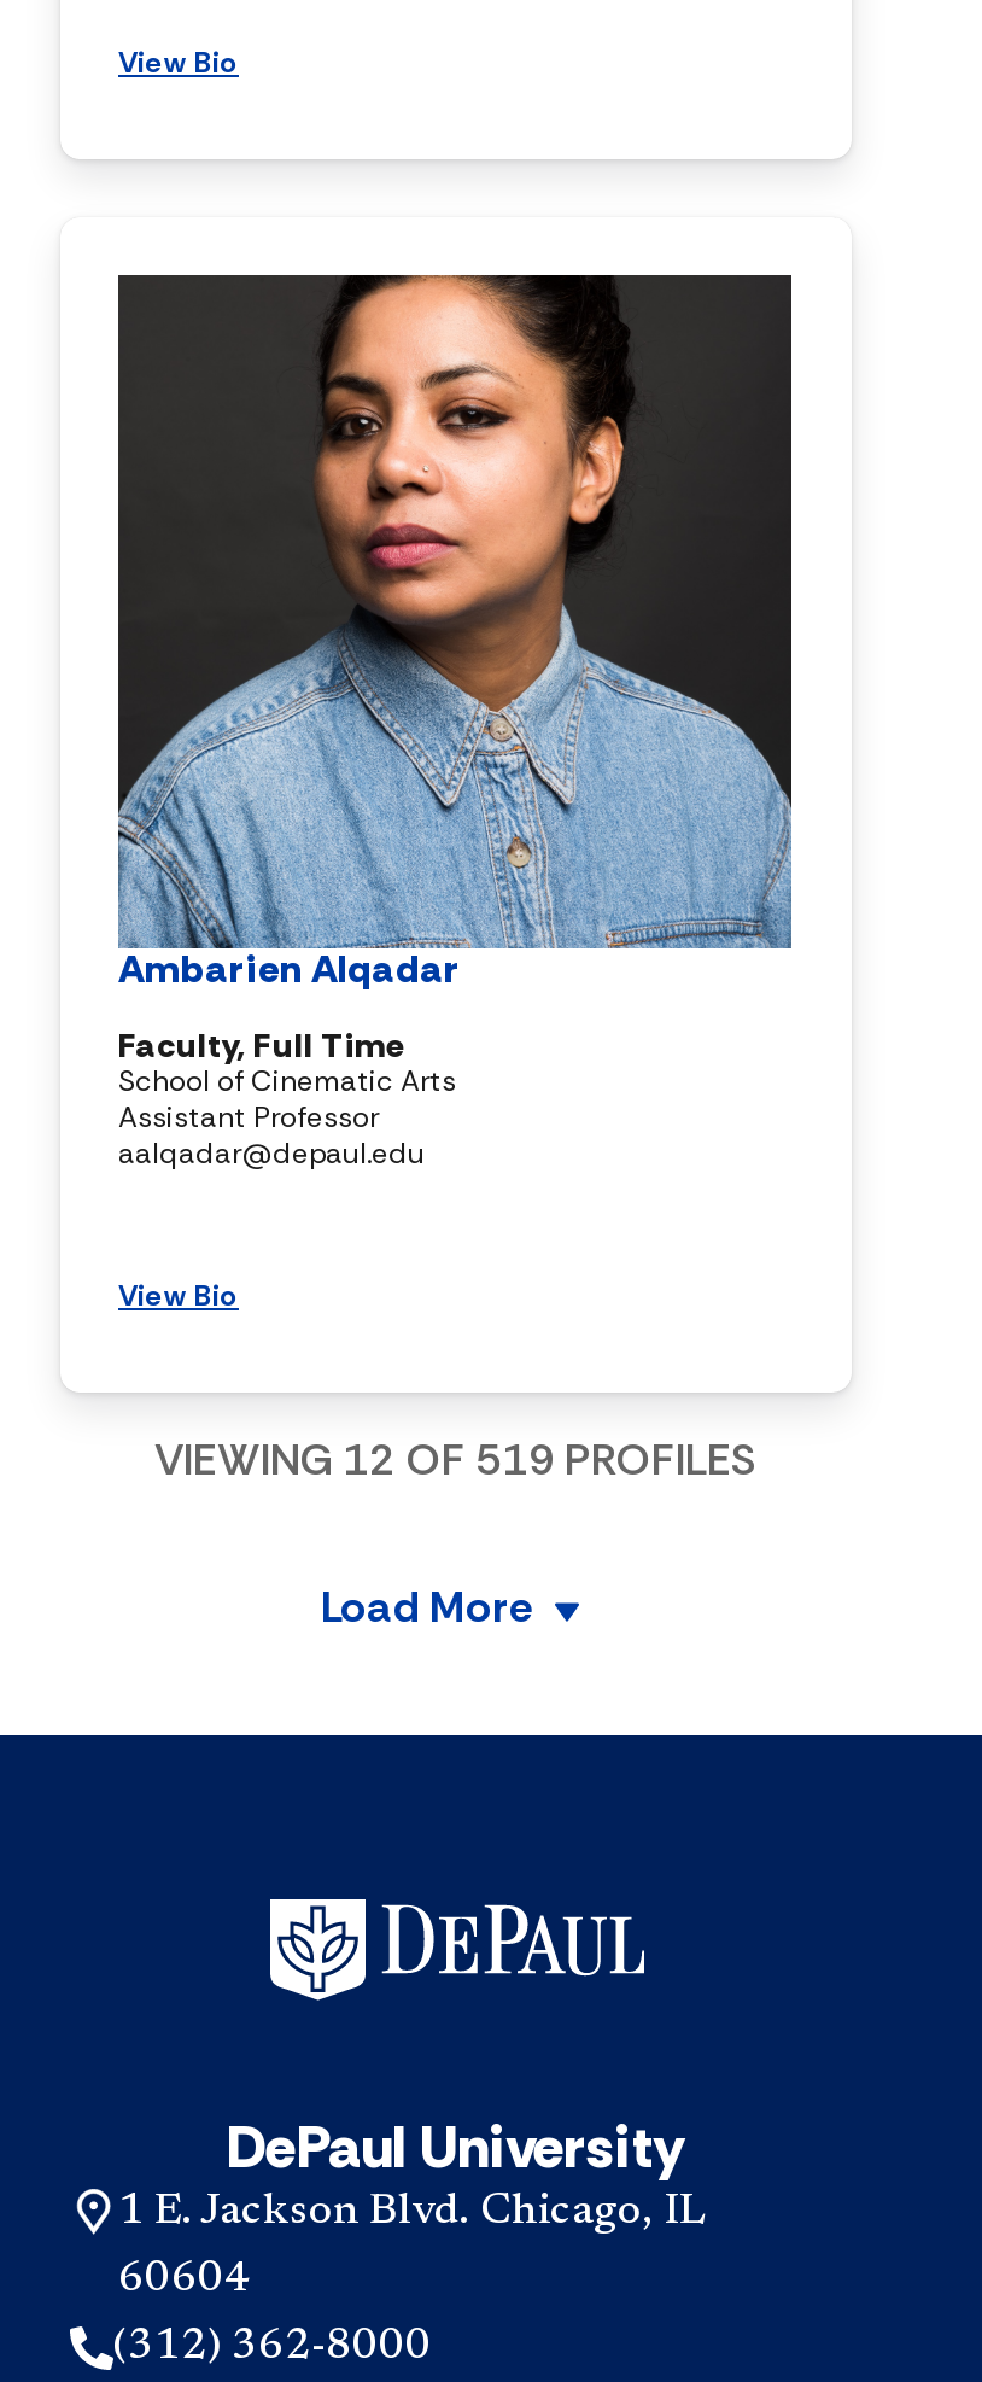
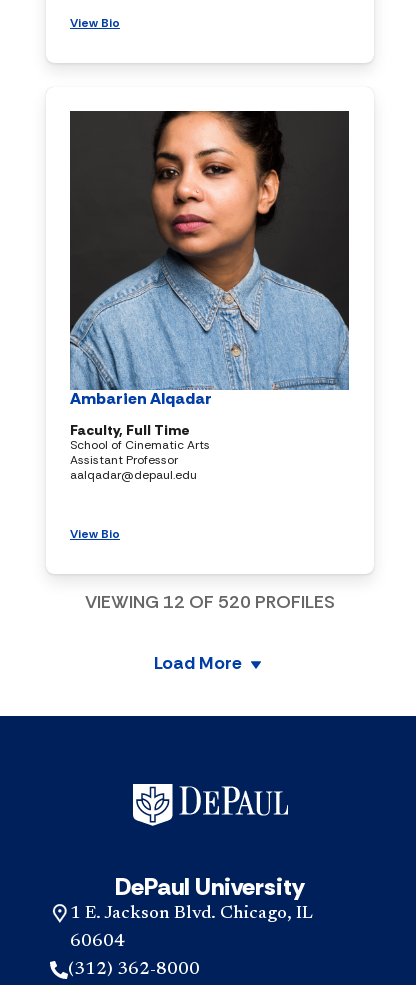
- VIEWING 12 OF 519 PROFILES
+ VIEWING 12 OF 520 PROFILES
